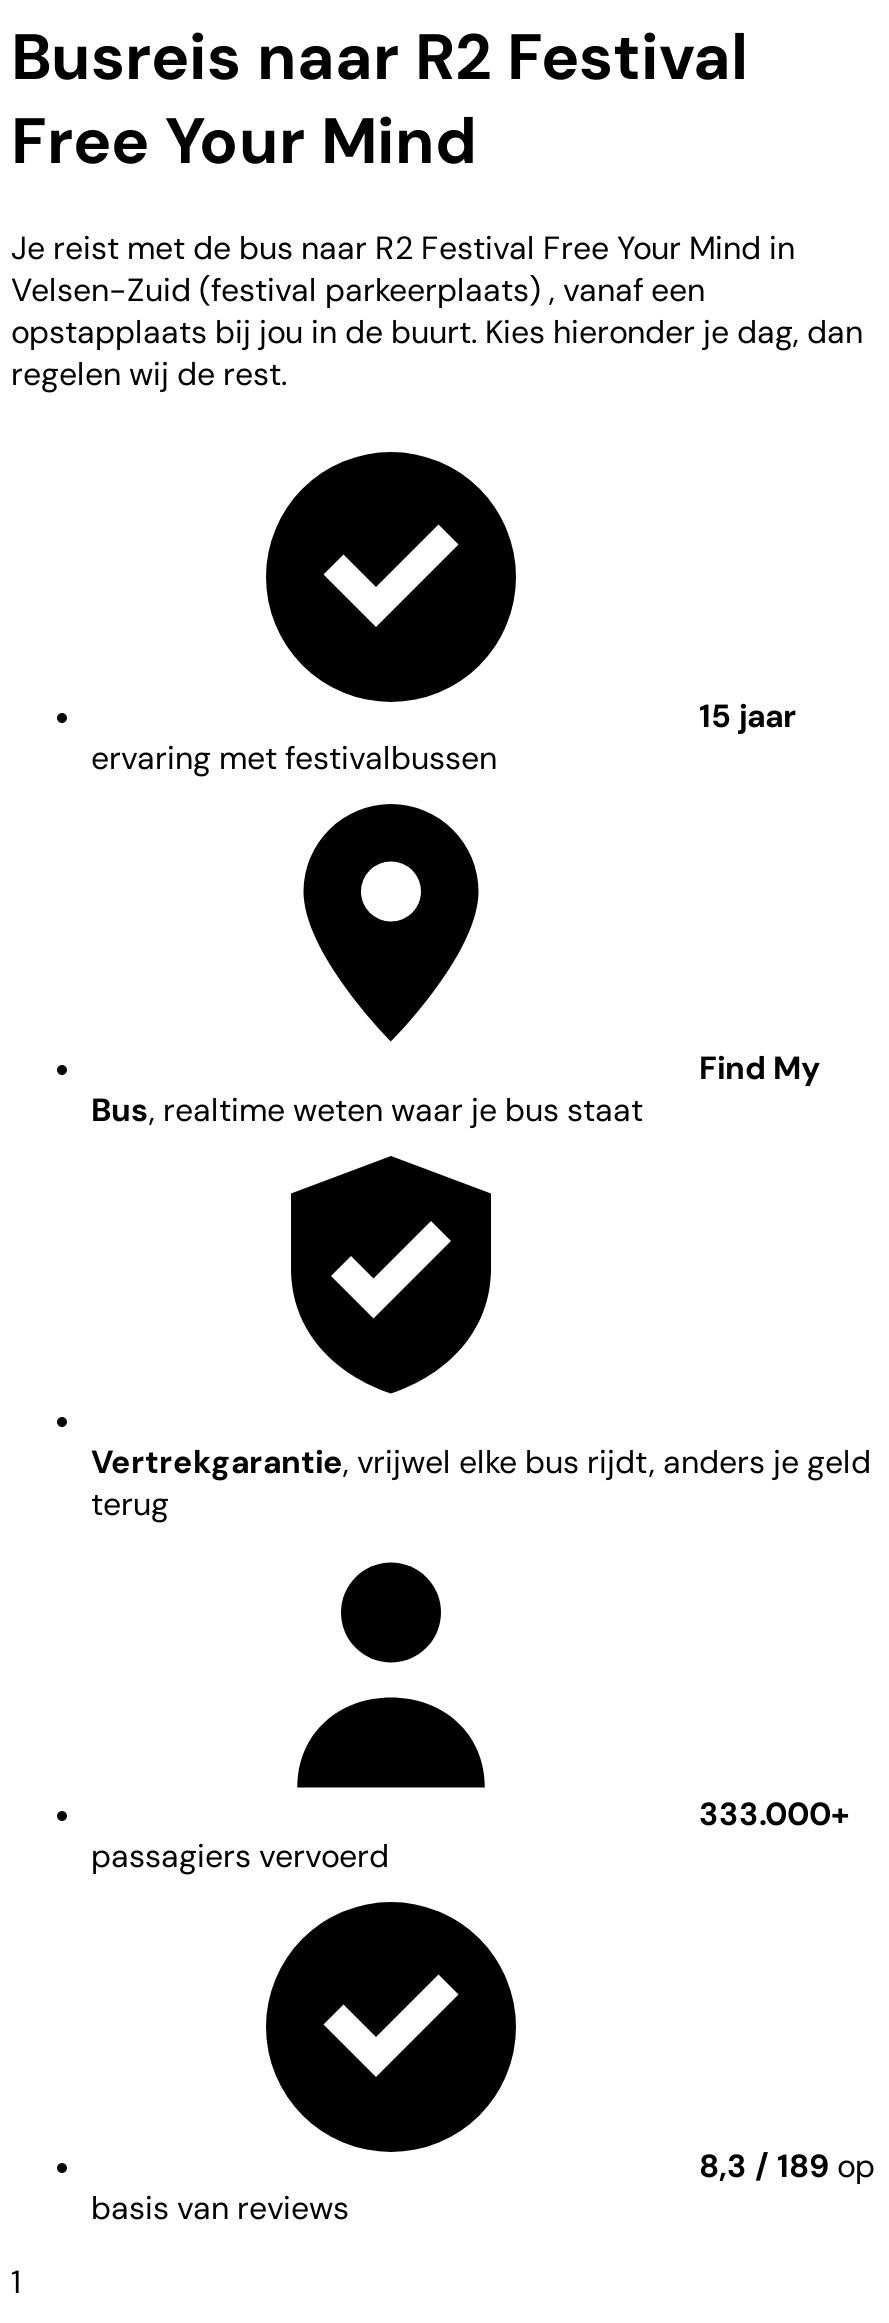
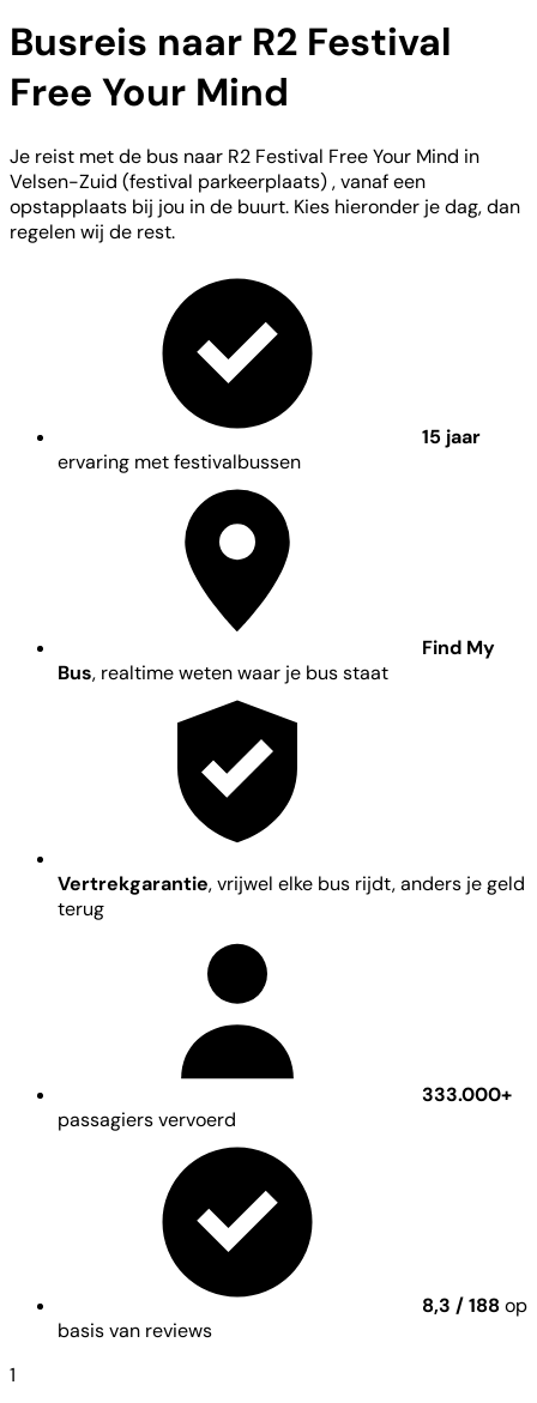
- 8,3 / 189 op
+ 8,3 / 188 op
